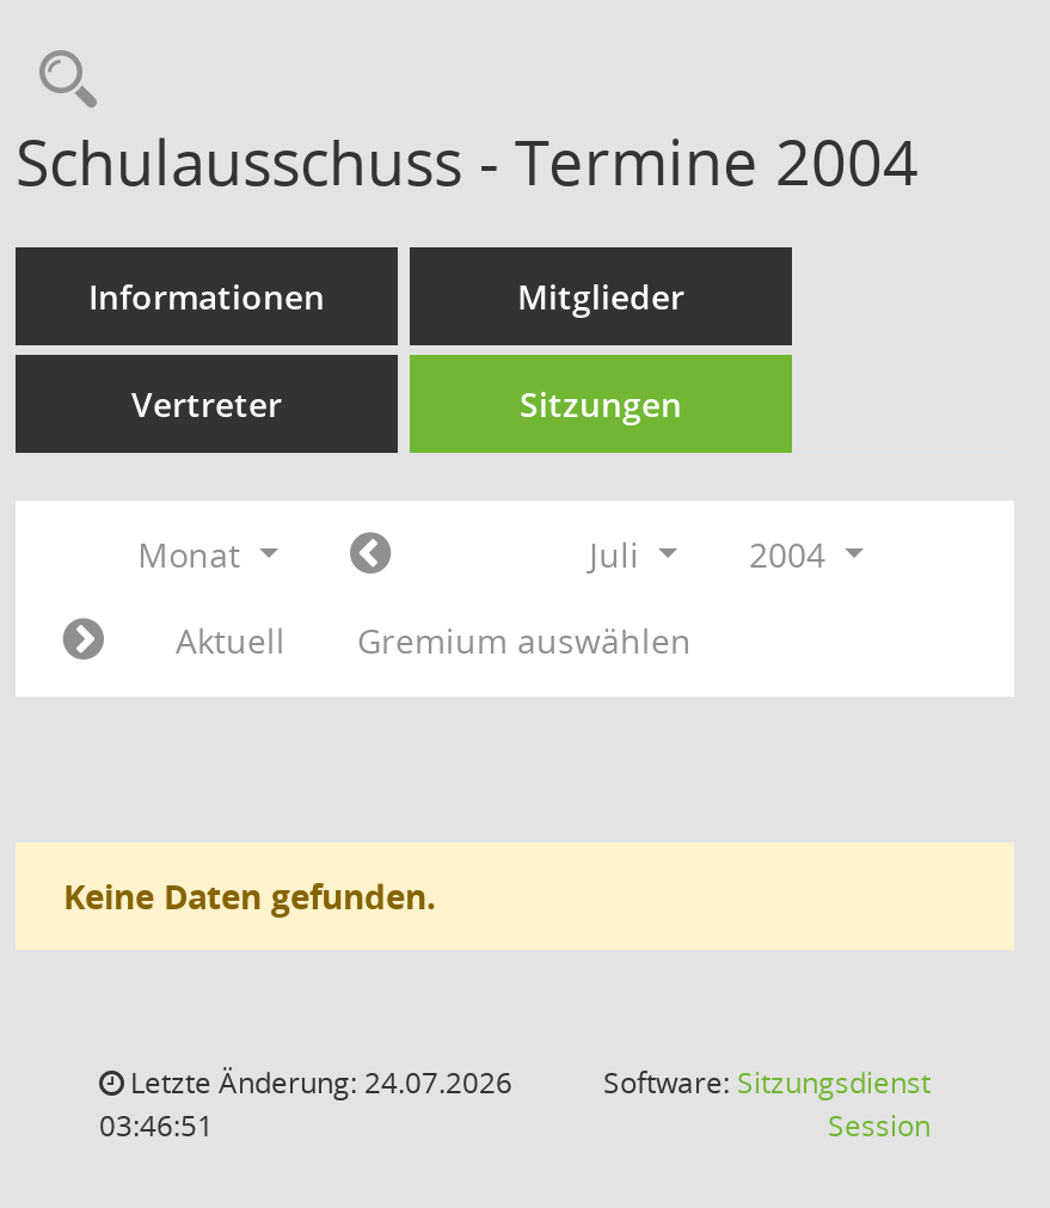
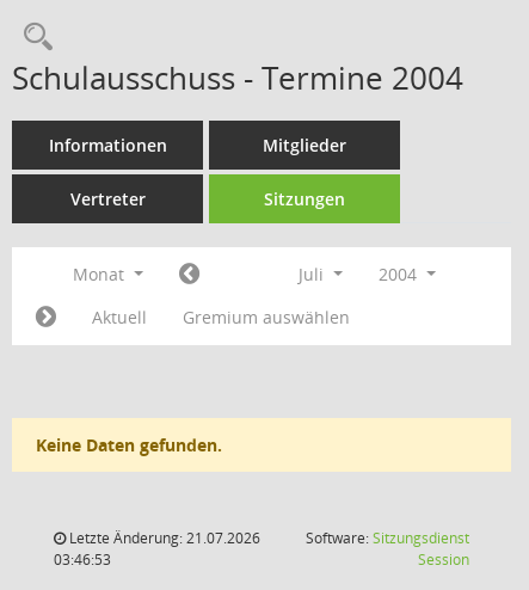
- Letzte Änderung: 24.07.2026
+ Letzte Änderung: 21.07.2026

- 03:46:51
+ 03:46:53
